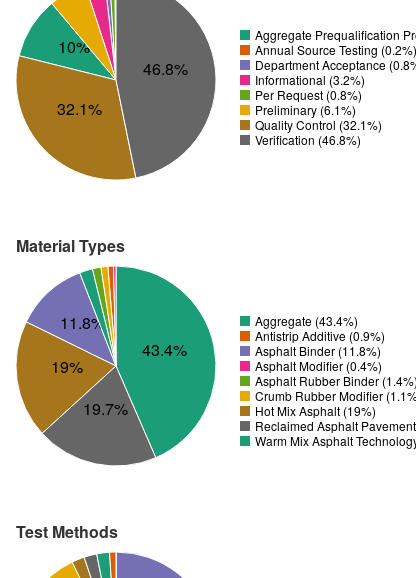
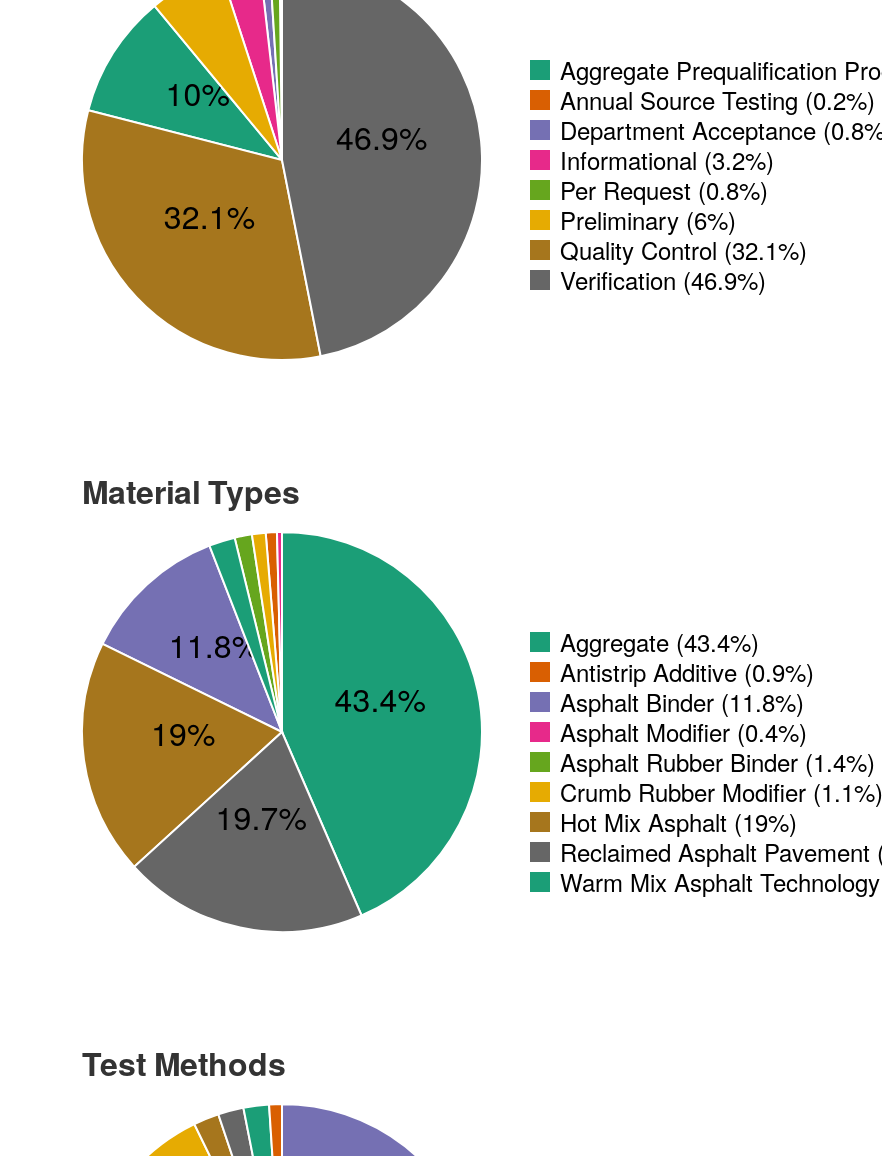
- 46.8%
+ 46.9%

- Preliminary (6.1%)
+ Preliminary (6%)

- Verification (46.8%)
+ Verification (46.9%)
